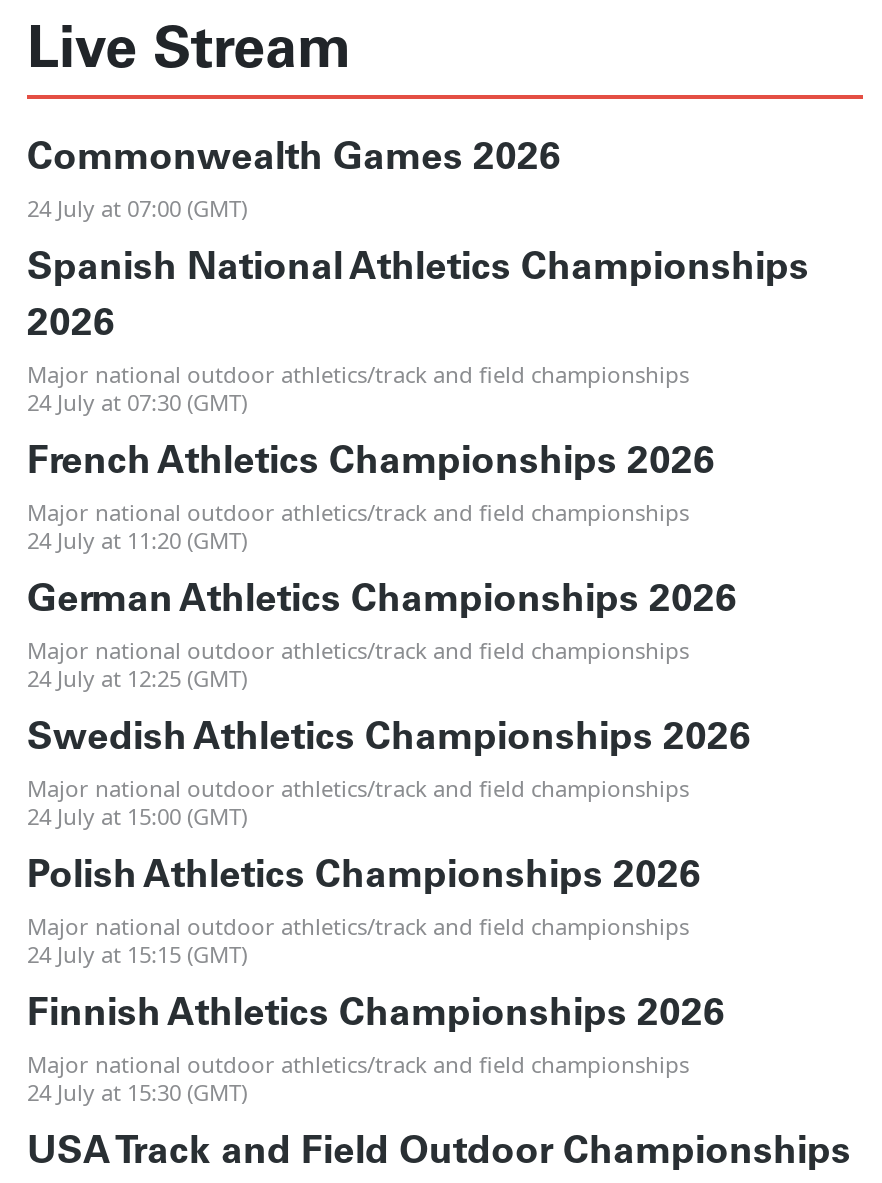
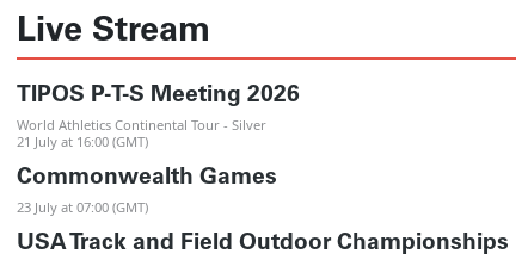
- Commonwealth Games 2026
- 24 July at 07:00 (GMT)
- Spanish National Athletics Championships
- 2026
- Major national outdoor athletics/track and field championships
- 24 July at 07:30 (GMT)
- French Athletics Championships 2026
- Major national outdoor athletics/track and field championships
- 24 July at 11:20 (GMT)
- German Athletics Championships 2026
- Major national outdoor athletics/track and field championships
- 24 July at 12:25 (GMT)
- Swedish Athletics Championships 2026
- Major national outdoor athletics/track and field championships
- 24 July at 15:00 (GMT)
- Polish Athletics Championships 2026
- Major national outdoor athletics/track and field championships
- 24 July at 15:15 (GMT)
- Finnish Athletics Championships 2026
- Major national outdoor athletics/track and field championships
- 24 July at 15:30 (GMT)
+ TIPOS P-T-S Meeting 2026
+ World Athletics Continental Tour - Silver
+ 21 July at 16:00 (GMT)
+ Commonwealth Games
+ 23 July at 07:00 (GMT)
